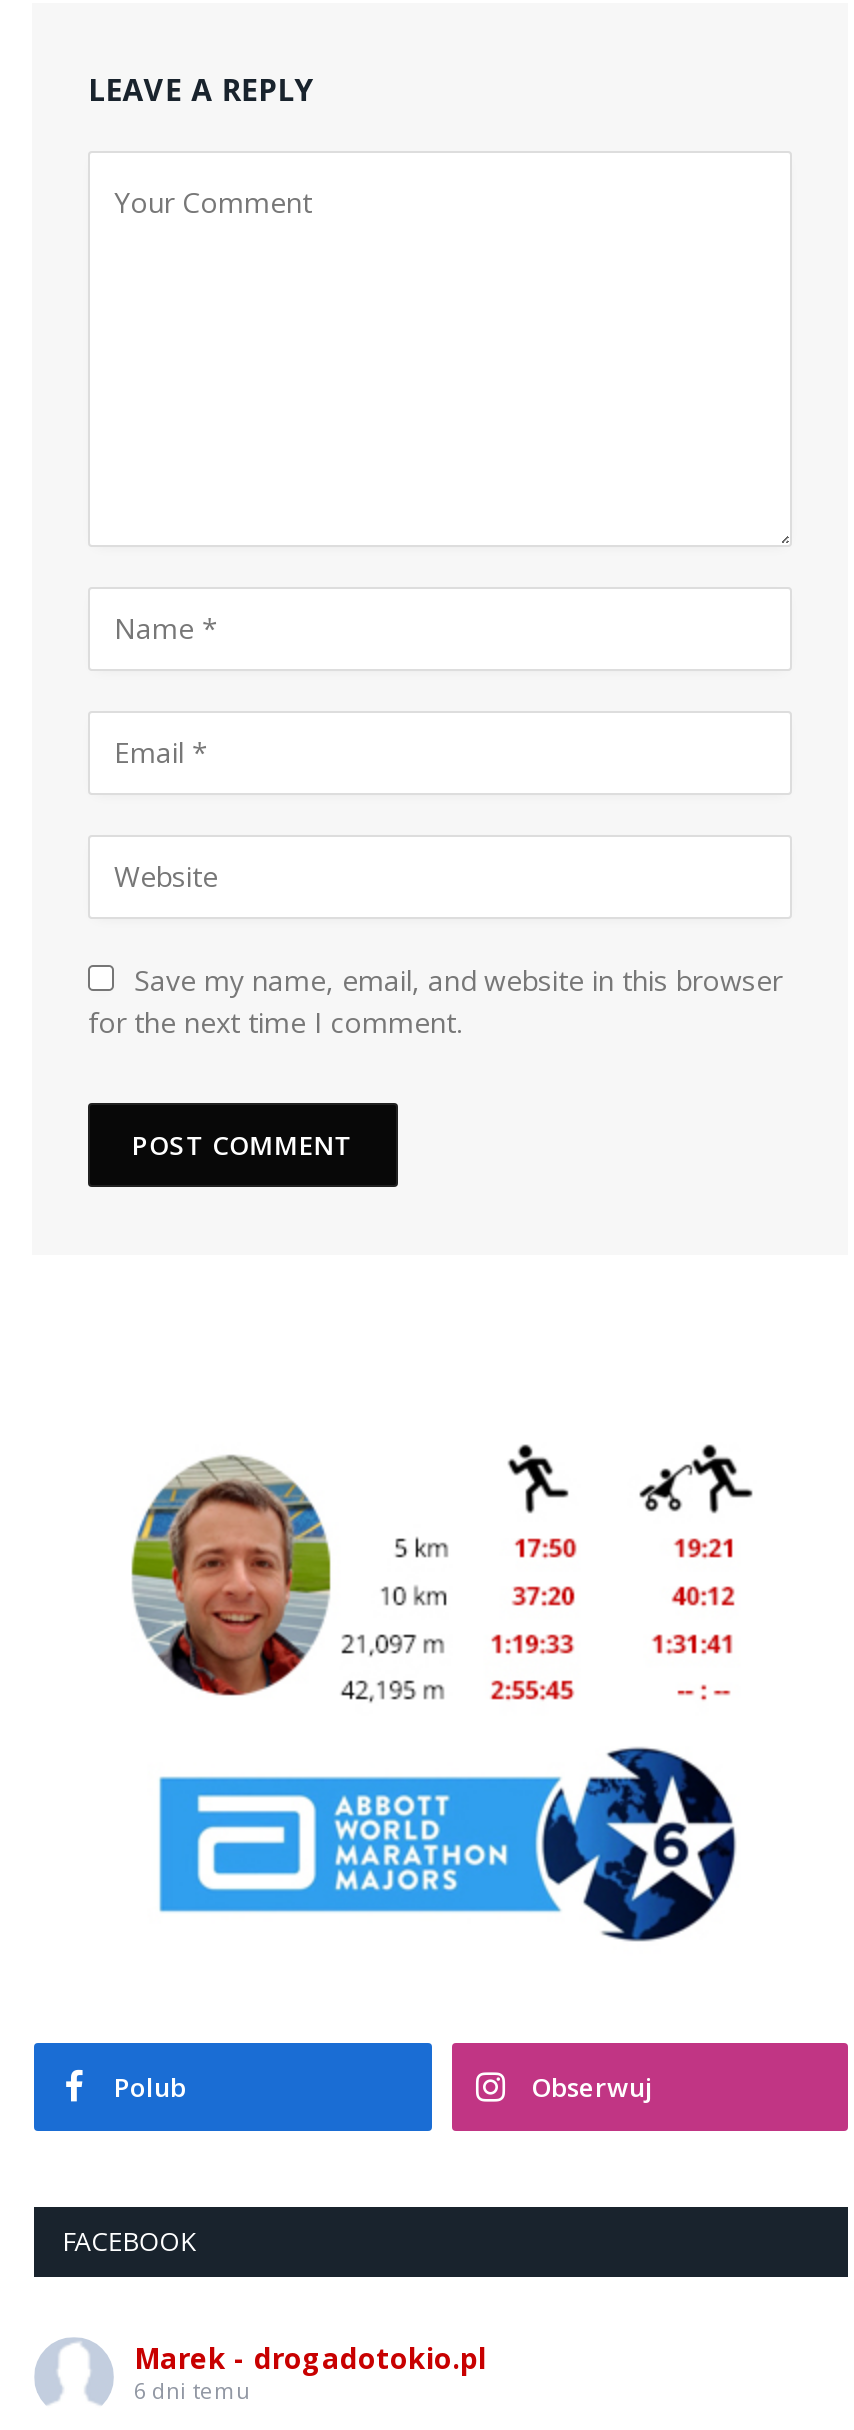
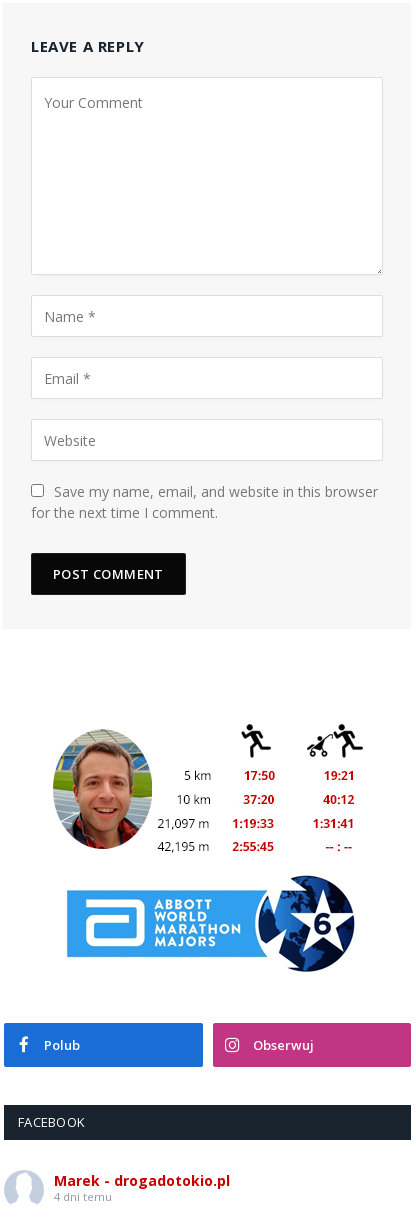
- 6 dni temu
+ 4 dni temu
